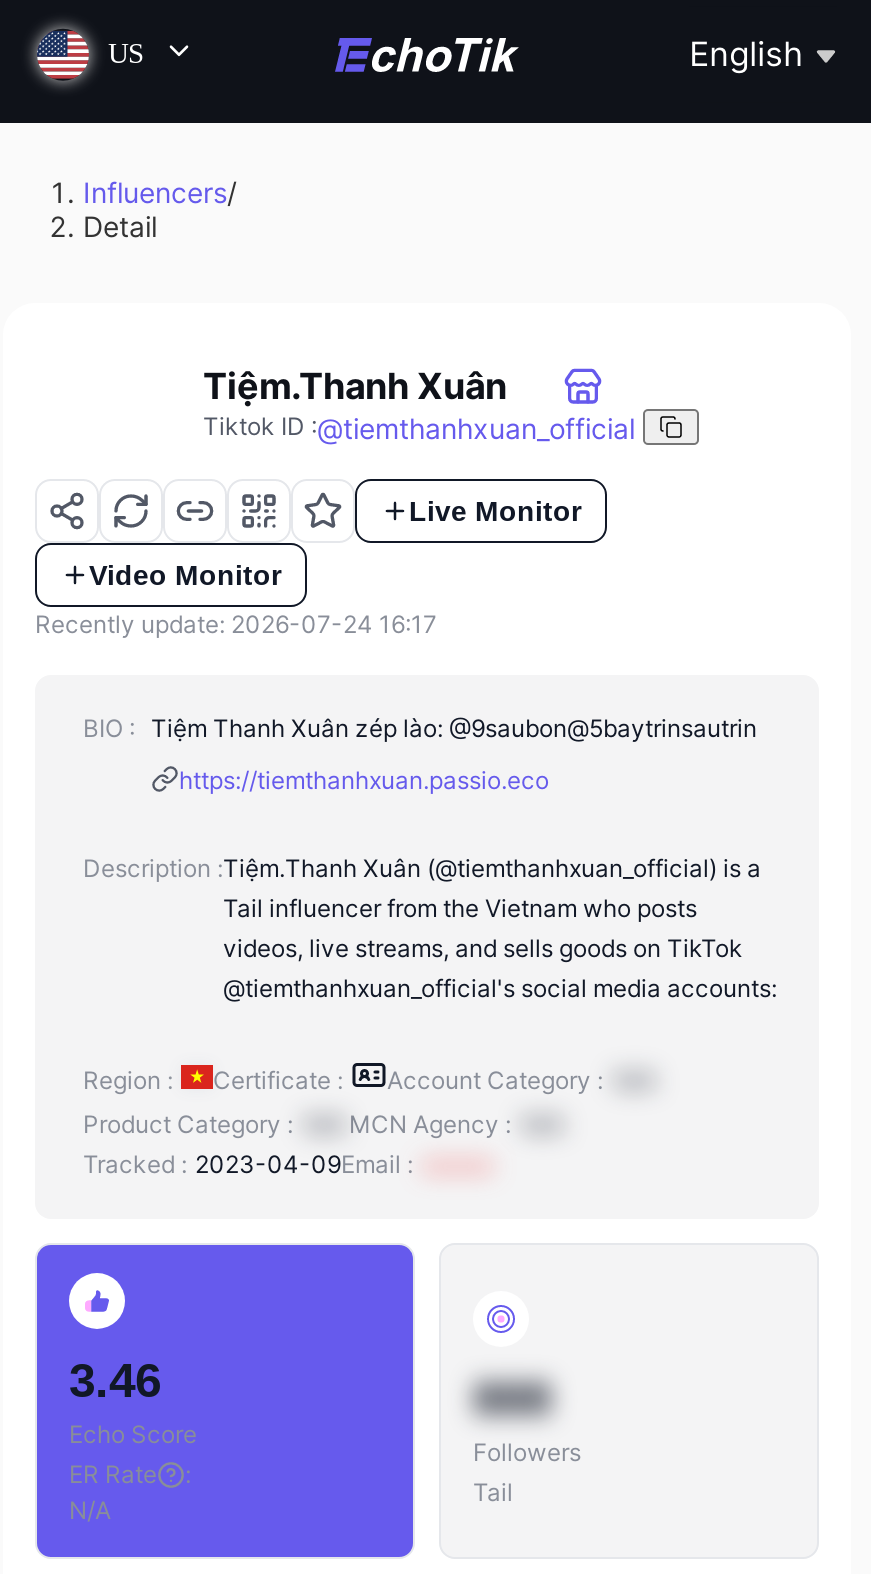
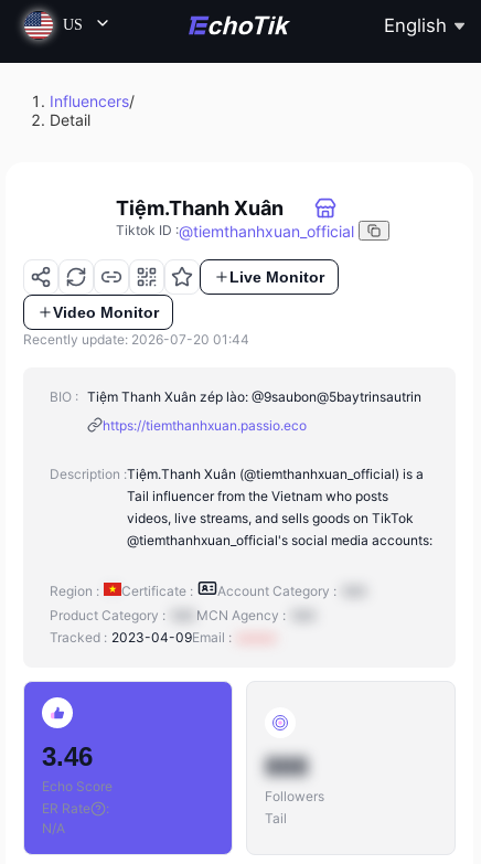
- Recently update: 2026-07-24 16:17
+ Recently update: 2026-07-20 01:44
